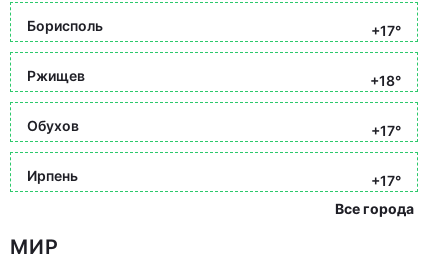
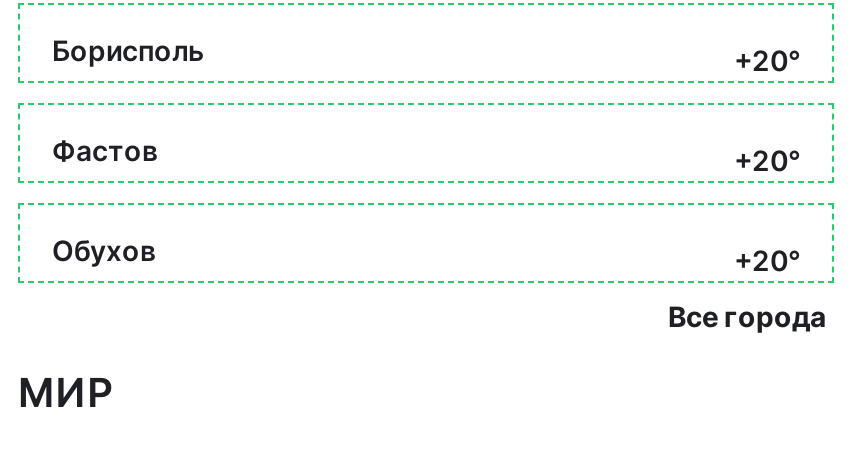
- +17°
+ +20°

- Ржищев
- +18°
+ Фастов
+ +20°

- +17°
- Ирпень
- +17°
+ +20°
